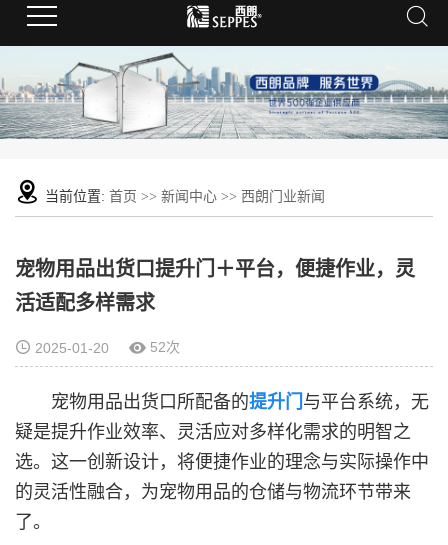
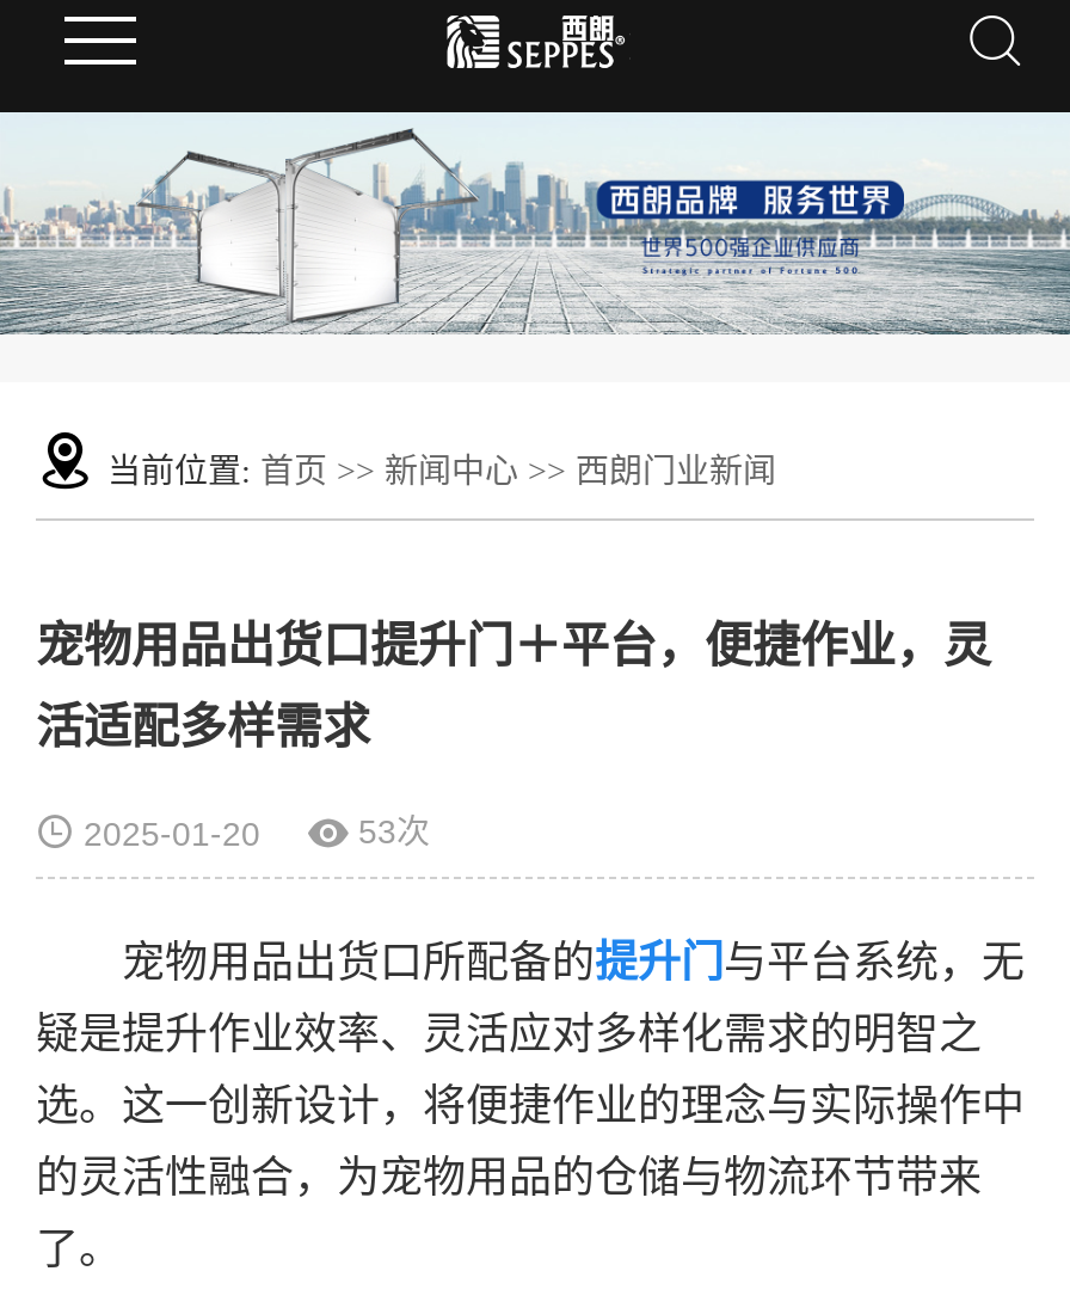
- 52次
+ 53次
